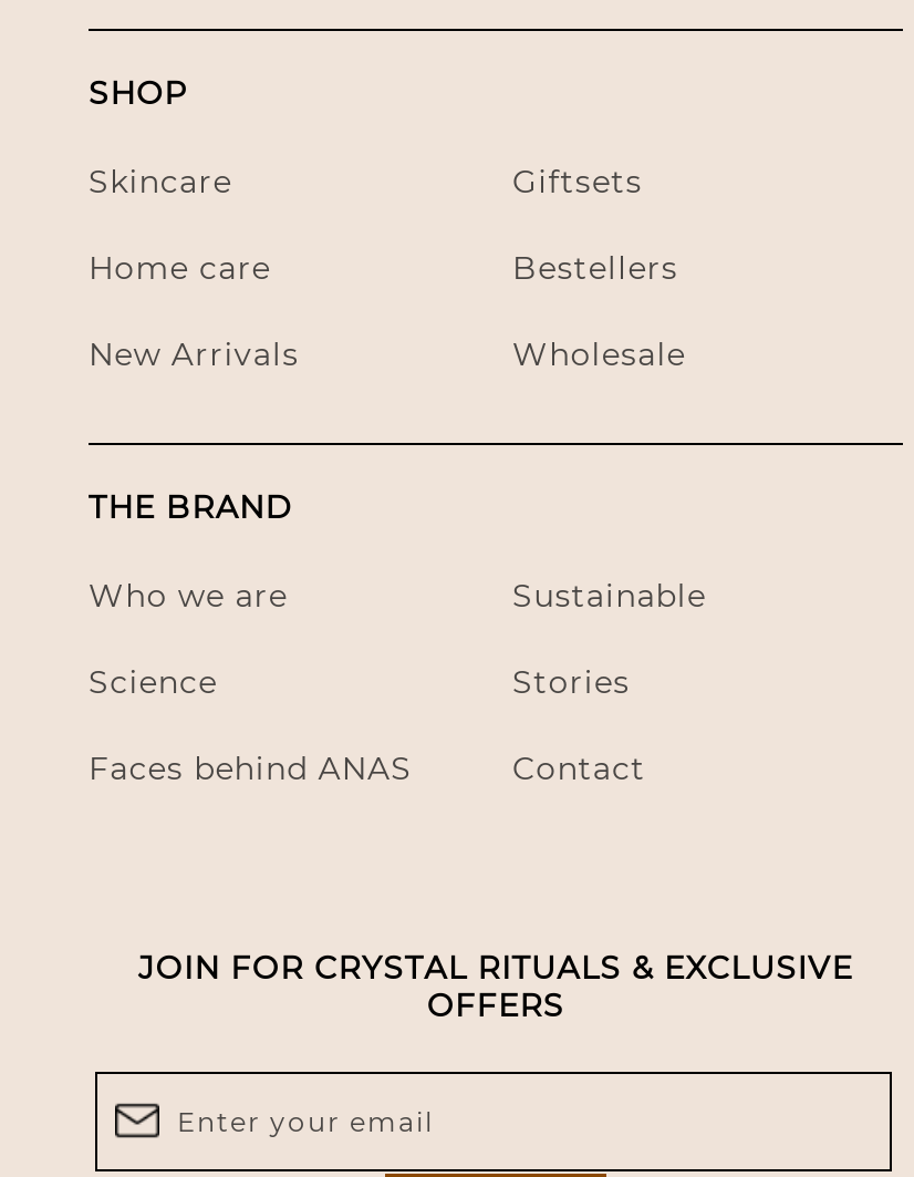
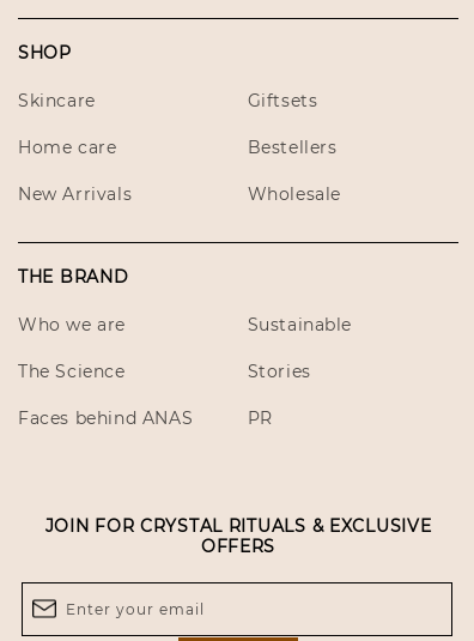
- Science
+ The Science

- Contact
+ PR
